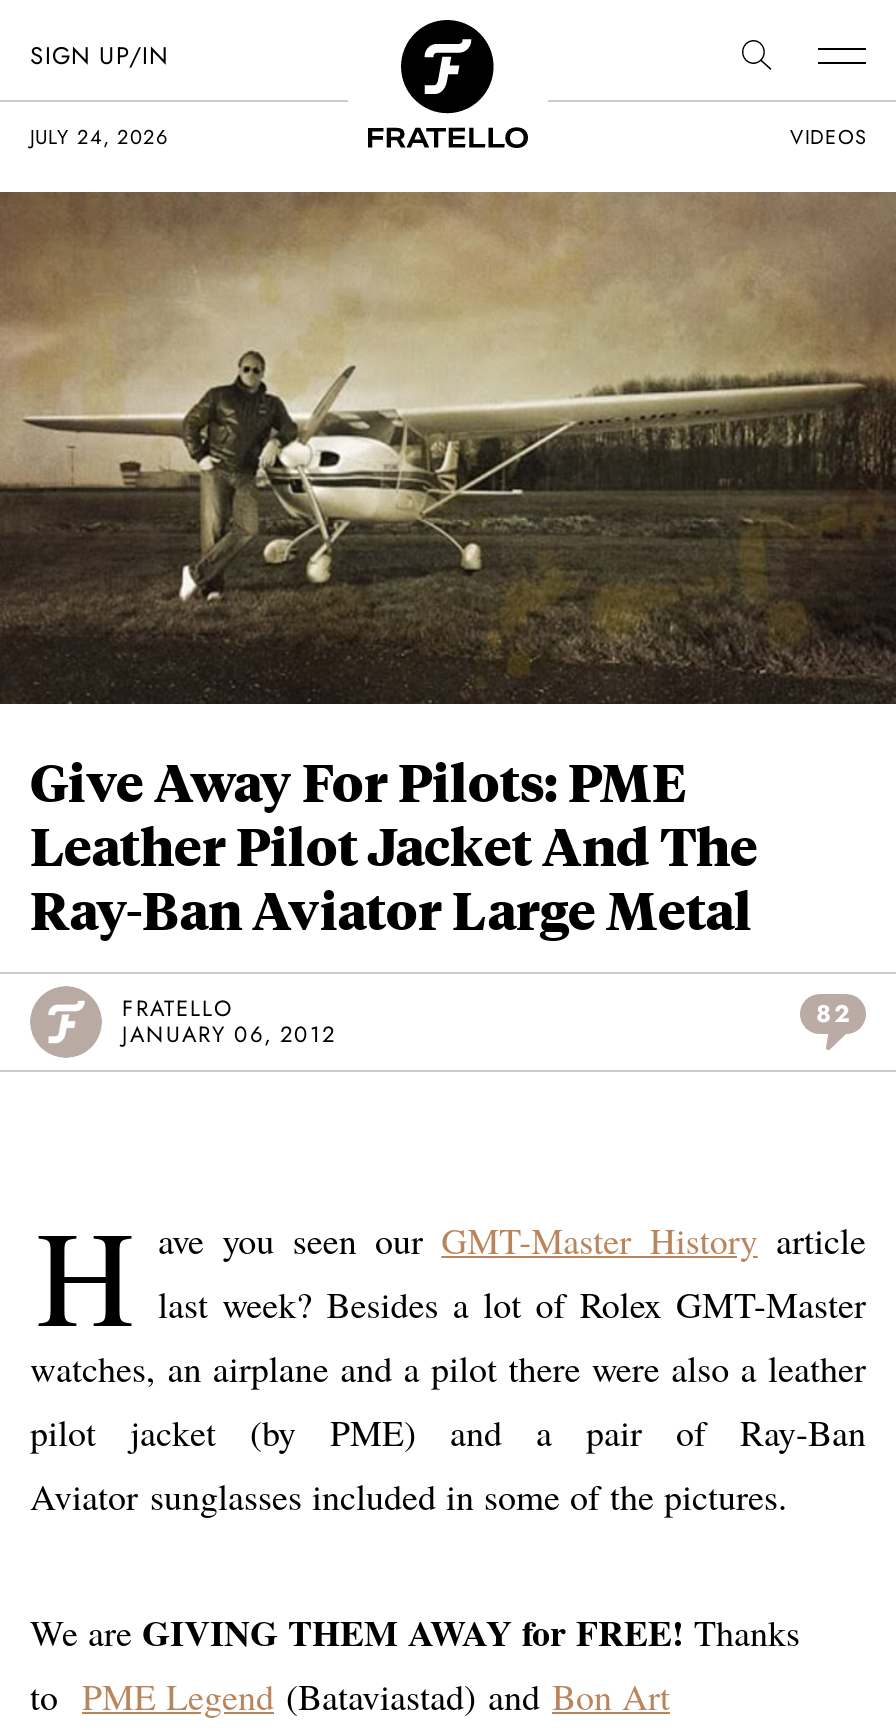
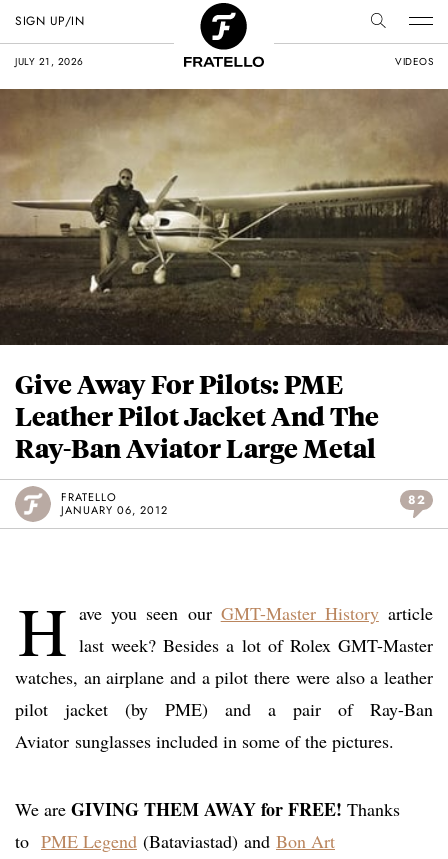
- JULY 24, 2026
+ JULY 21, 2026
